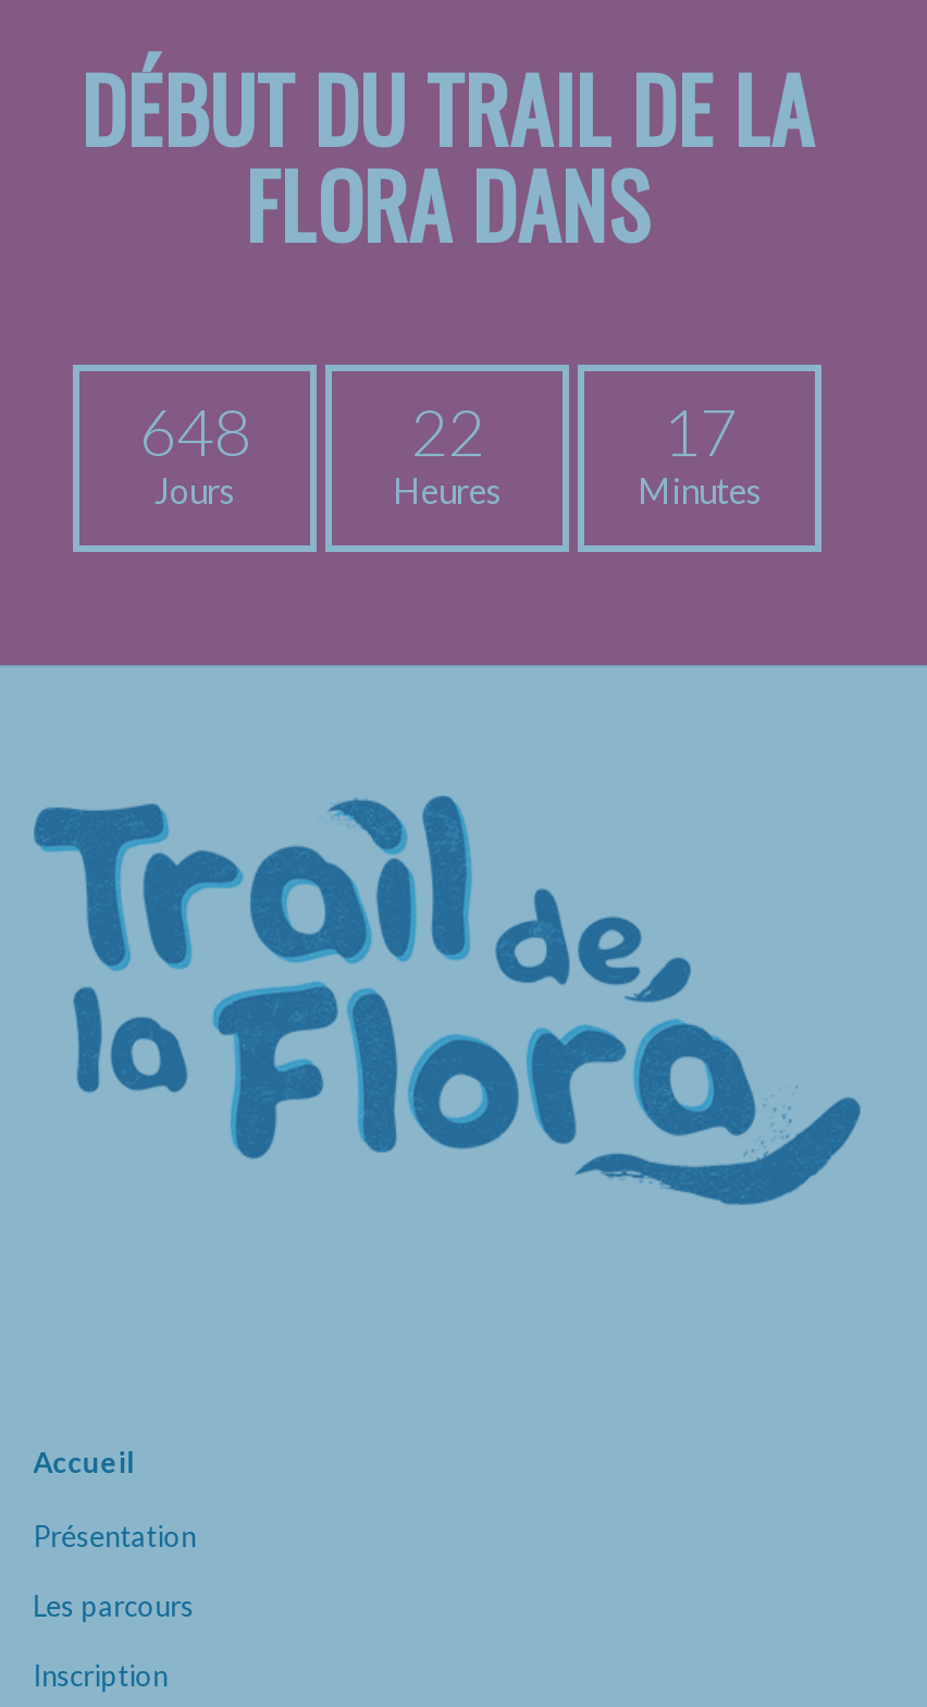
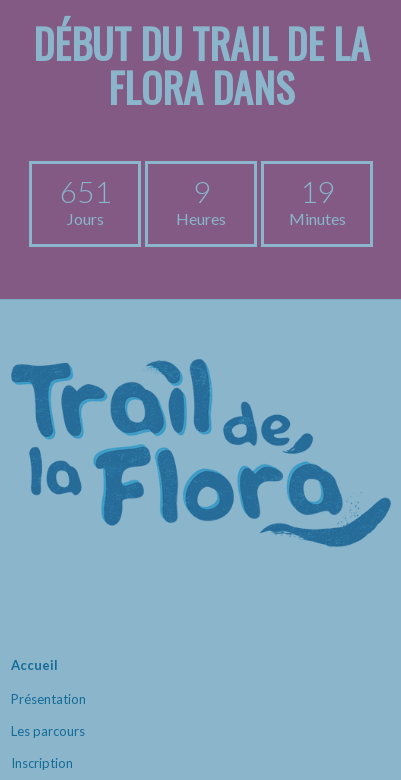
- 648
+ 651

- 22
+ 9

- 17
+ 19
